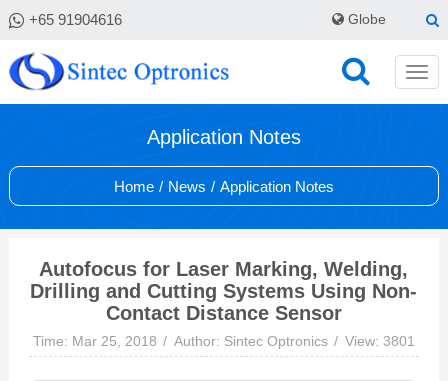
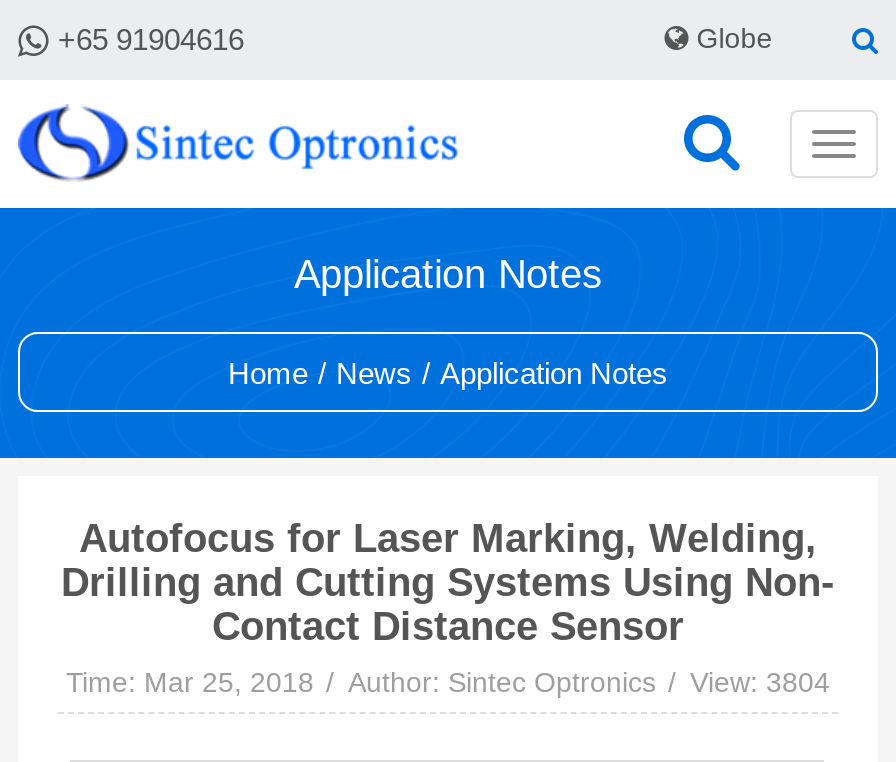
- Time: Mar 25, 2018 Author: Sintec Optronics View: 3801
+ Time: Mar 25, 2018 Author: Sintec Optronics View: 3804
